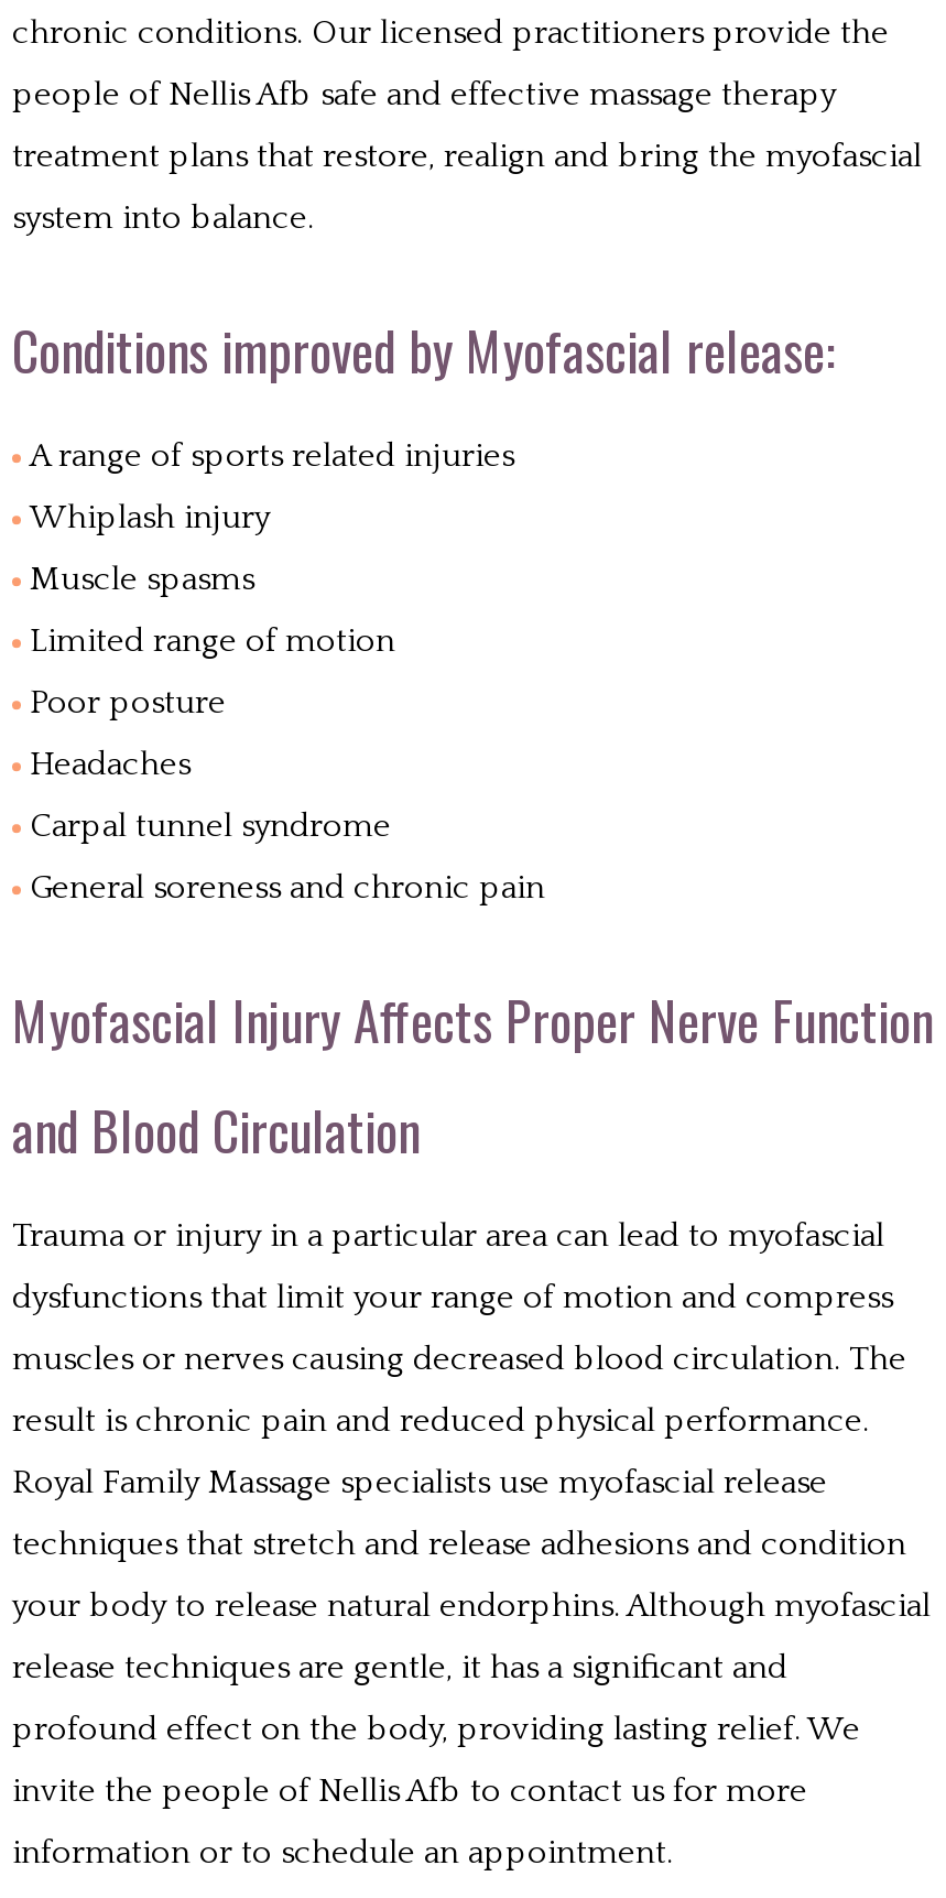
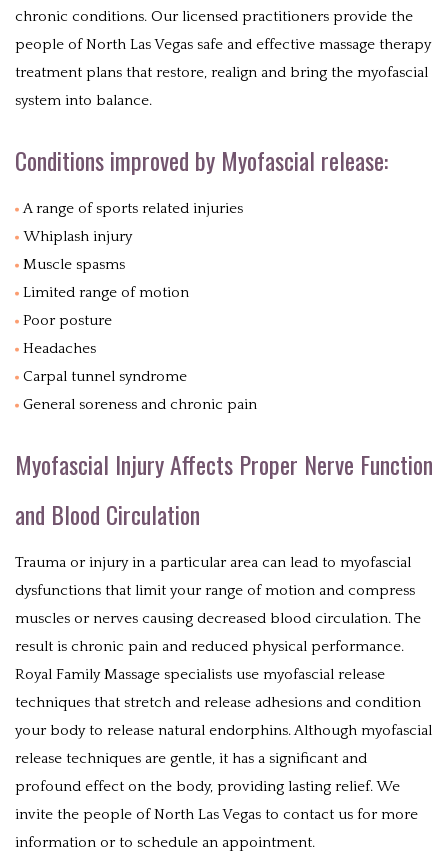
- people of Nellis Afb safe and effective massage therapy
+ people of North Las Vegas safe and effective massage therapy

- invite the people of Nellis Afb to contact us for more
+ invite the people of North Las Vegas to contact us for more
